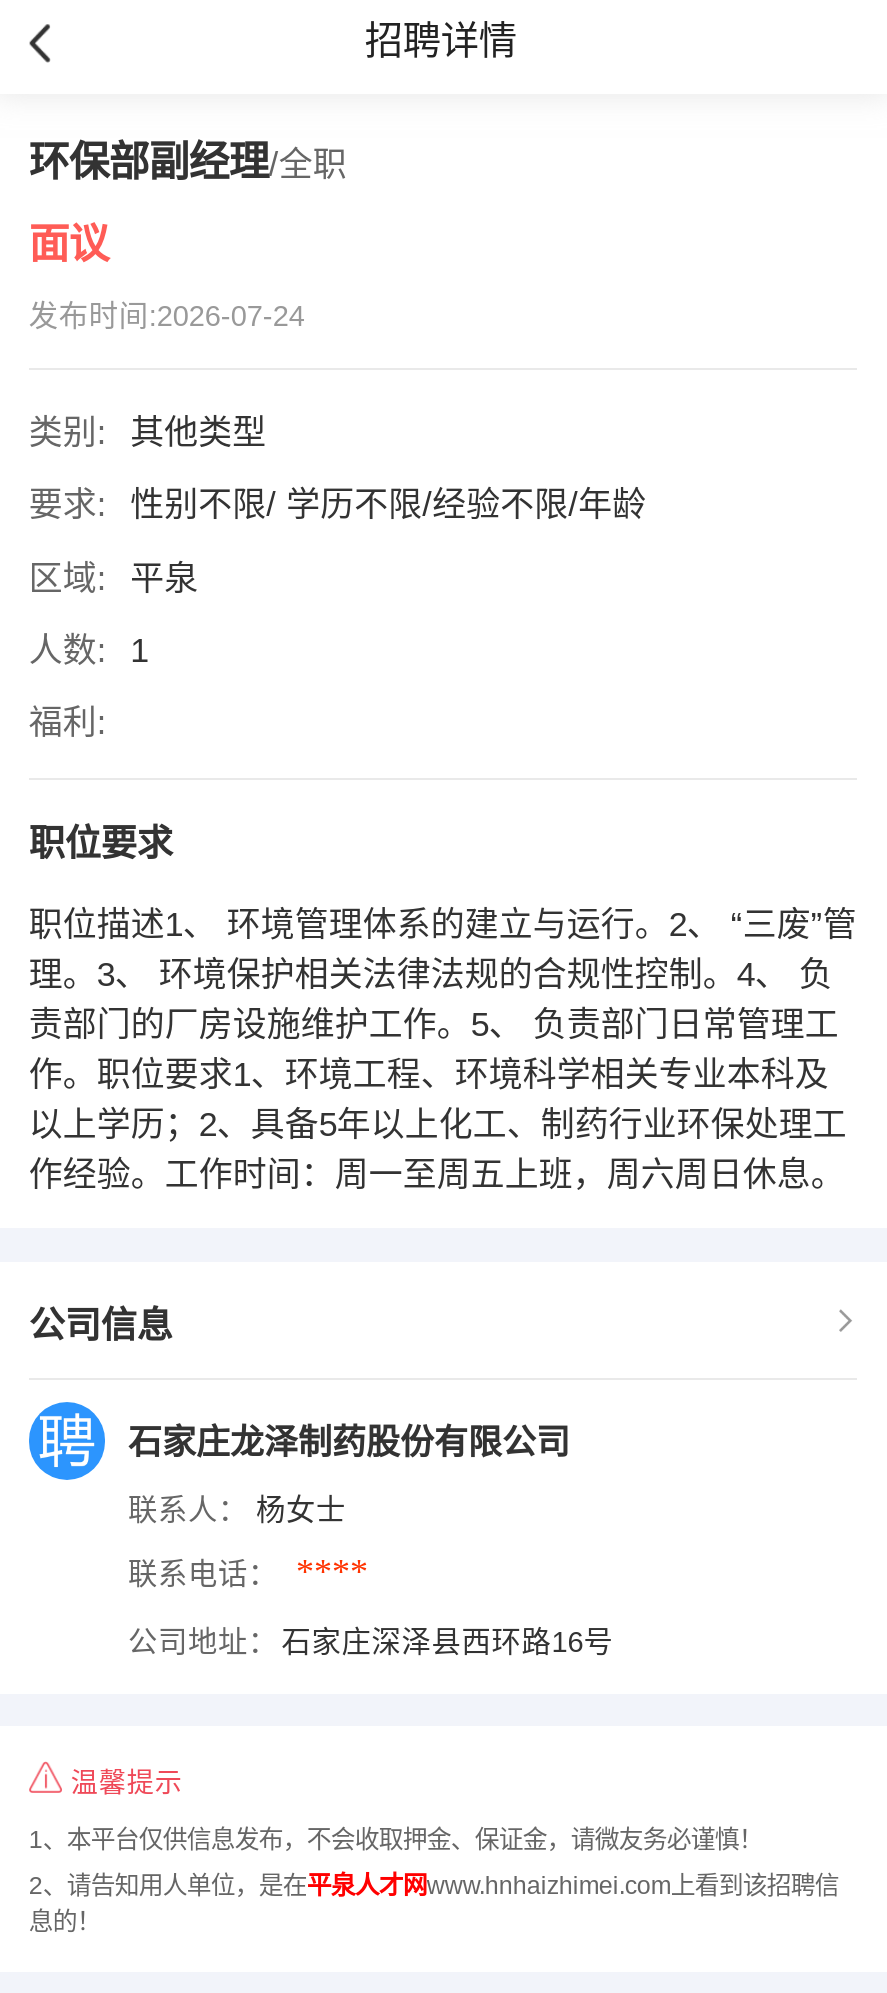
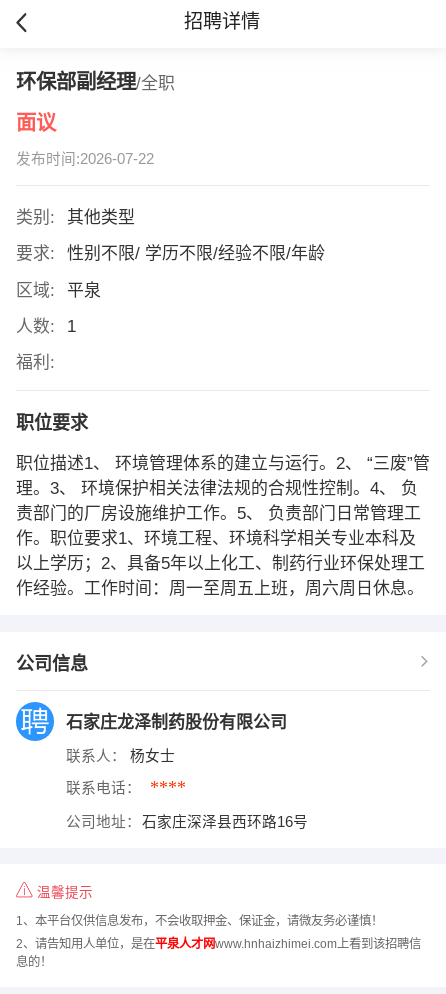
- 发布时间:2026-07-24
+ 发布时间:2026-07-22
